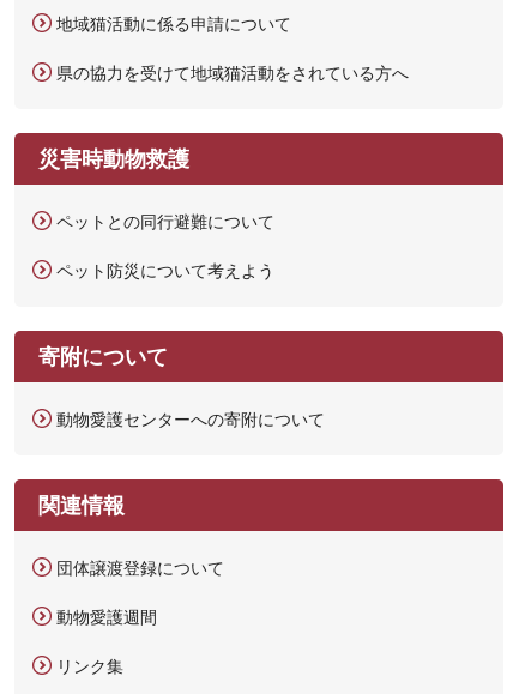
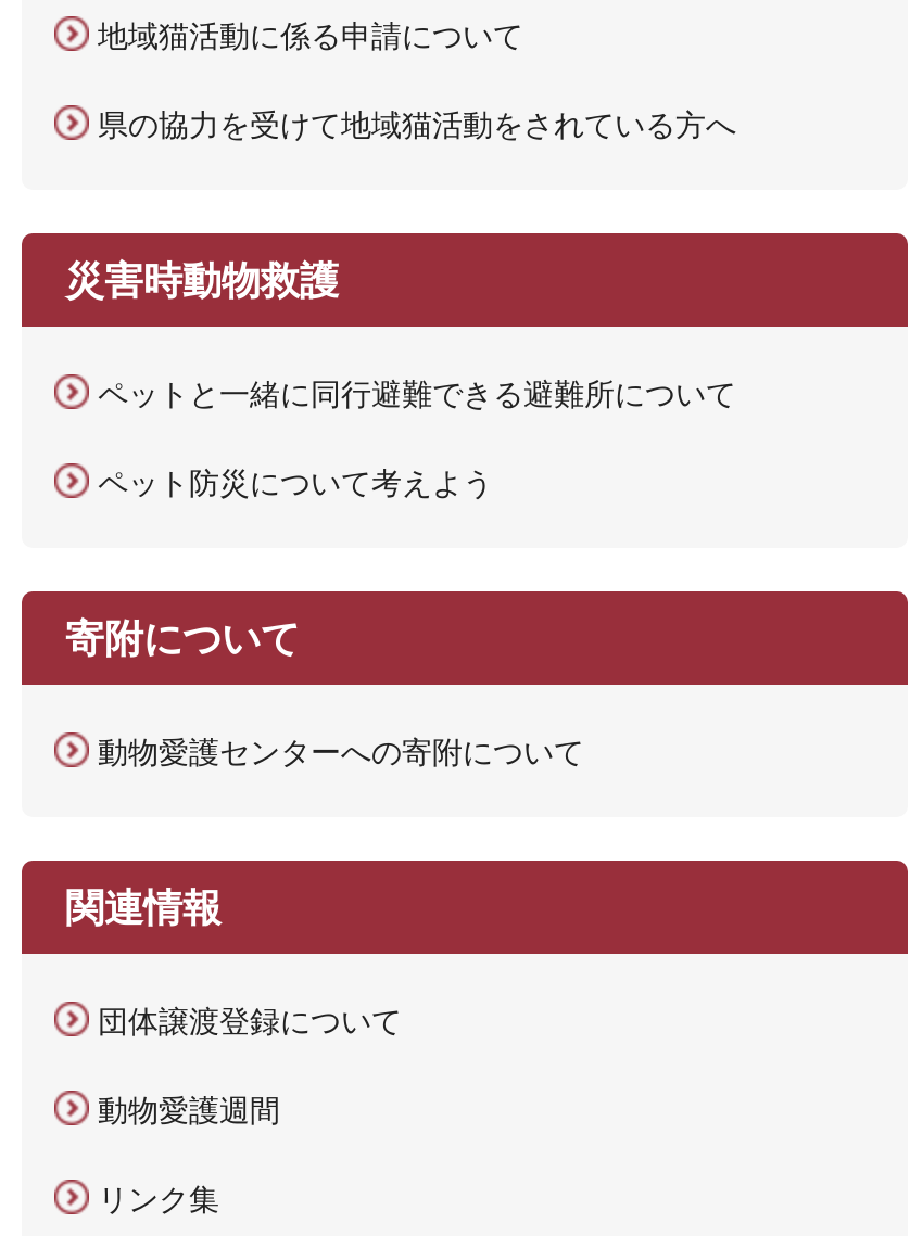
- ペットとの同行避難について
+ ペットと一緒に同行避難できる避難所について
